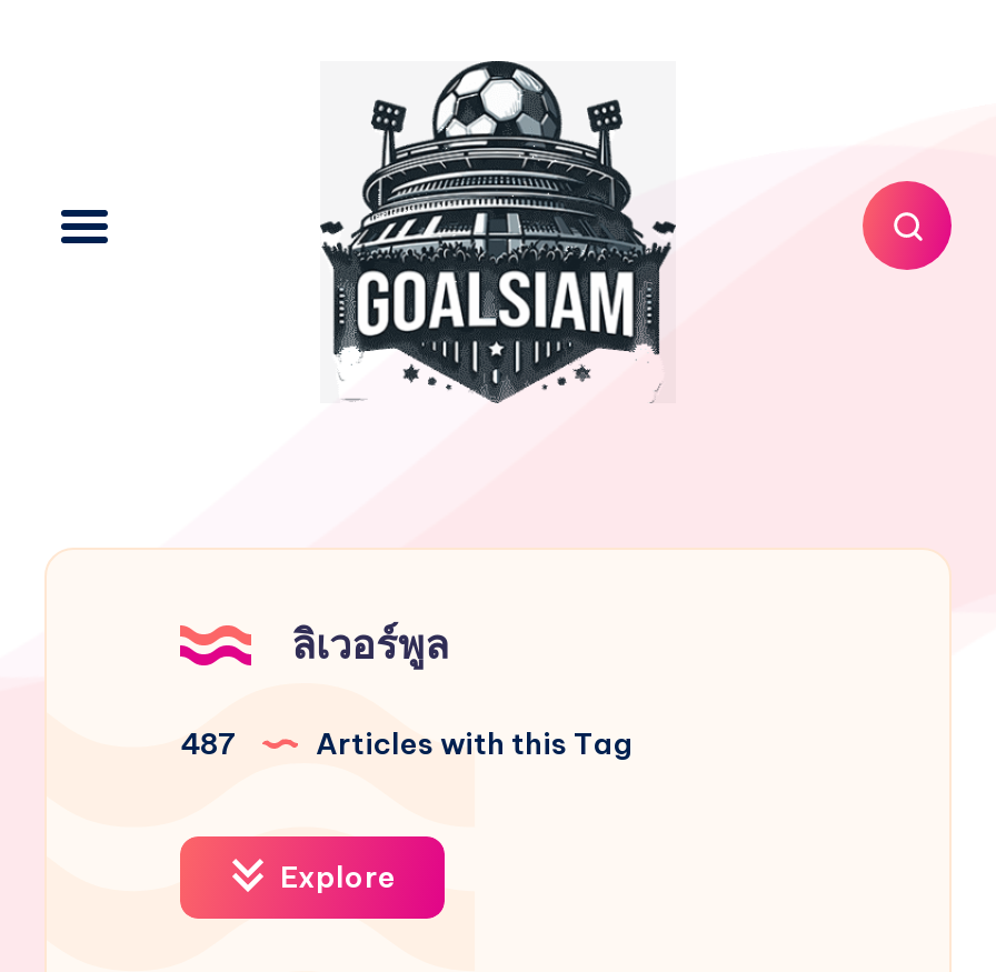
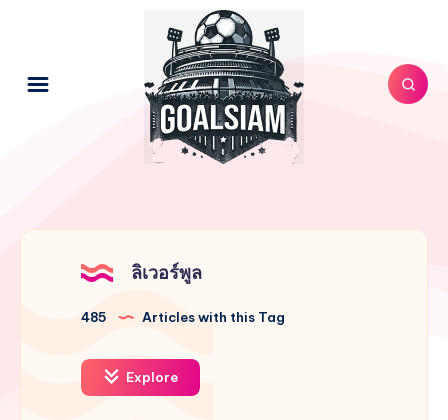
- 487 Articles with this Tag
+ 485 Articles with this Tag
